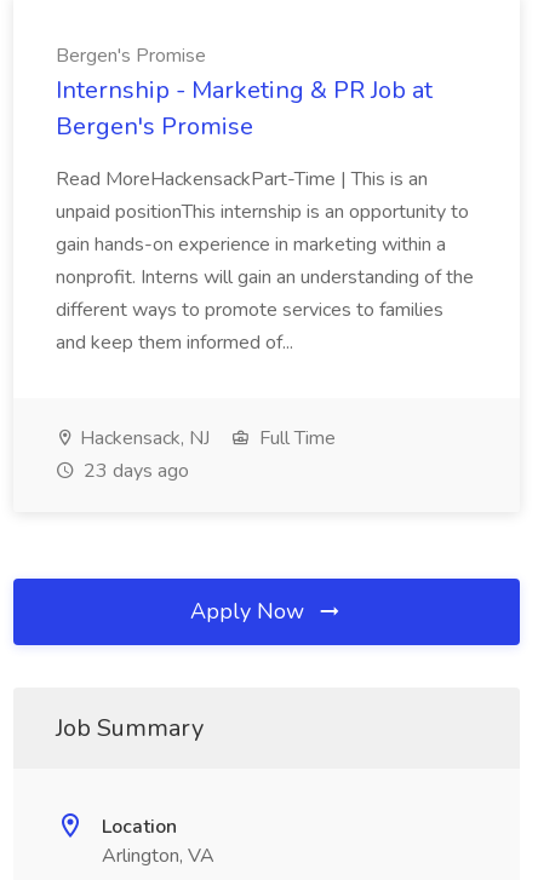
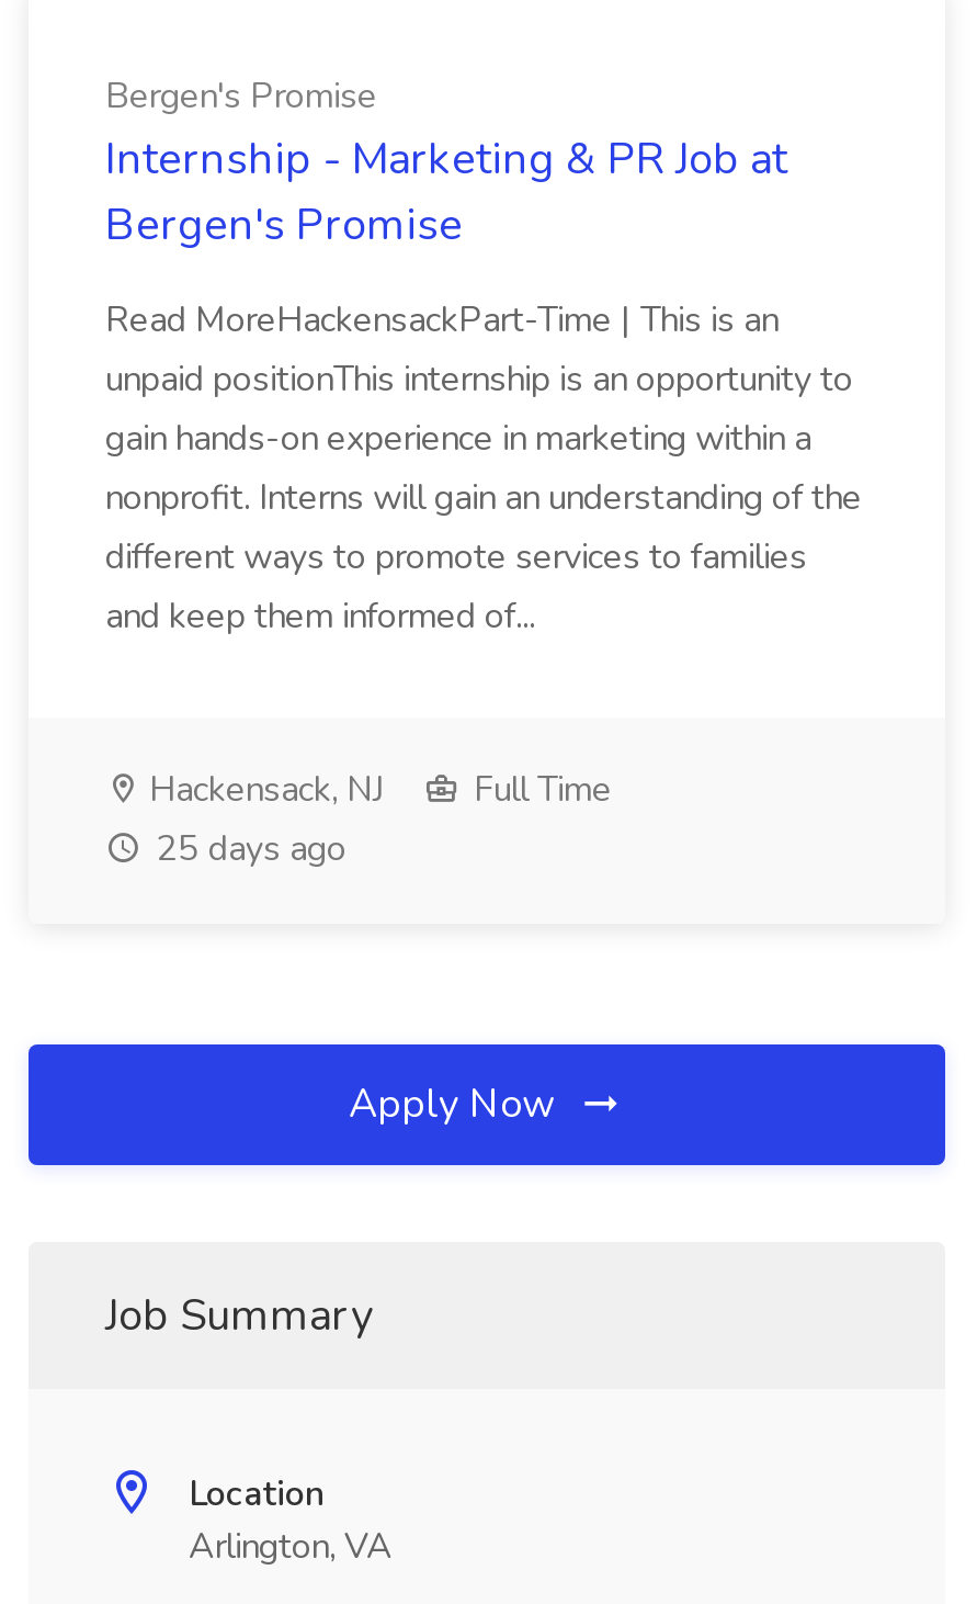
- 23 days ago
+ 25 days ago
